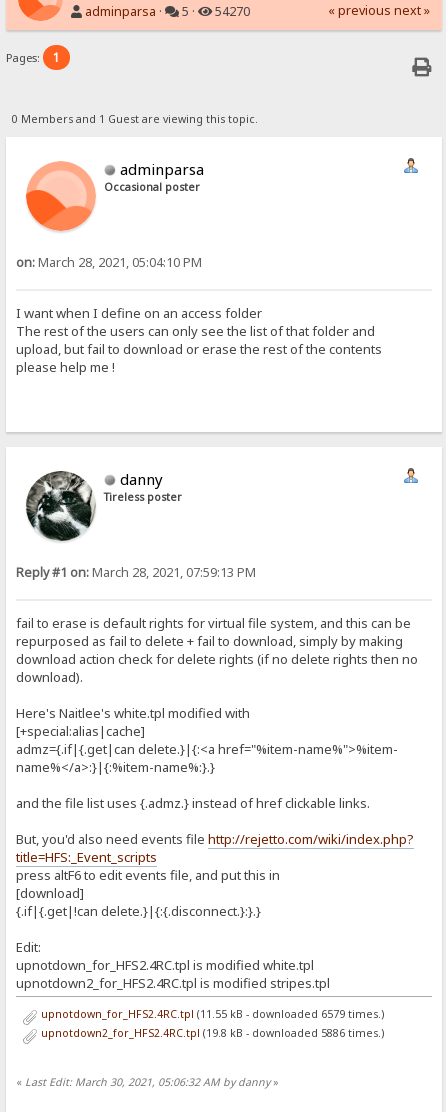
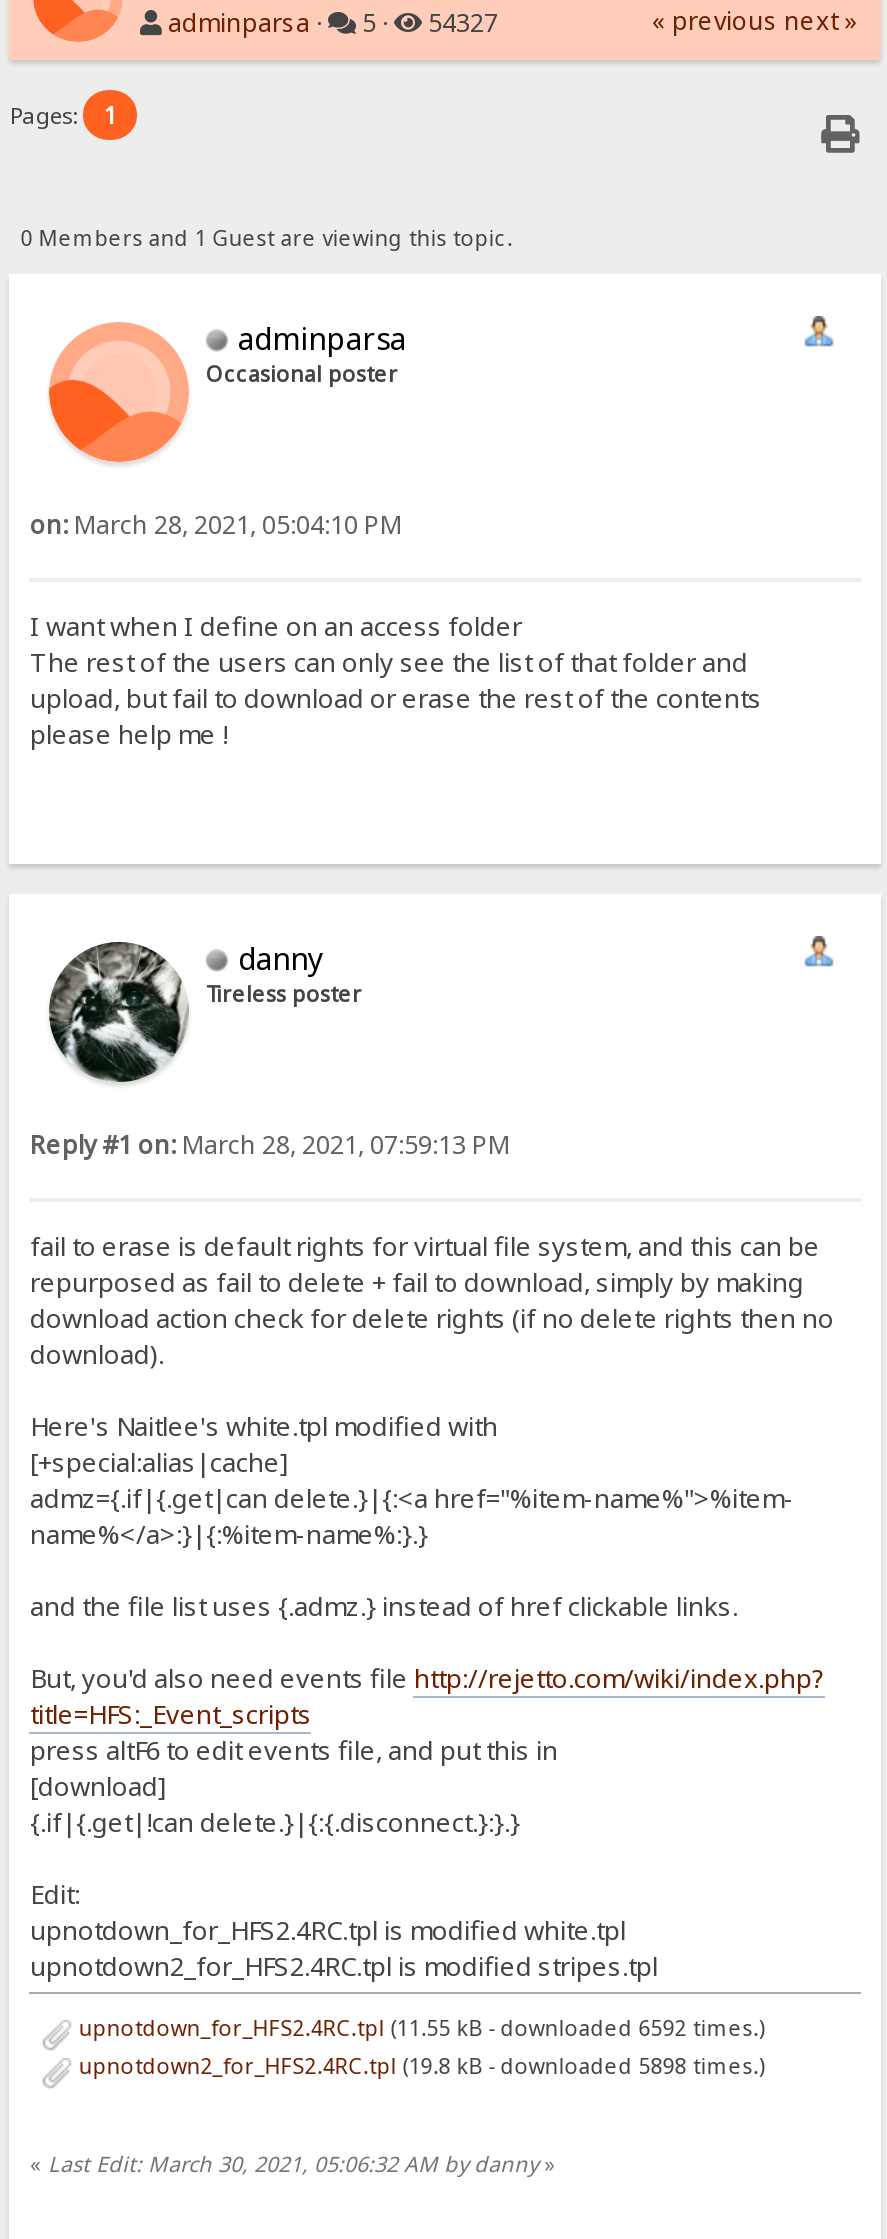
- 54270
+ 54327

- upnotdown_for_HFS2.4RC.tpl (11.55 kB - downloaded 6579 times.)
+ upnotdown_for_HFS2.4RC.tpl (11.55 kB - downloaded 6592 times.)

- upnotdown2_for_HFS2.4RC.tpl (19.8 kB - downloaded 5886 times.)
+ upnotdown2_for_HFS2.4RC.tpl (19.8 kB - downloaded 5898 times.)
